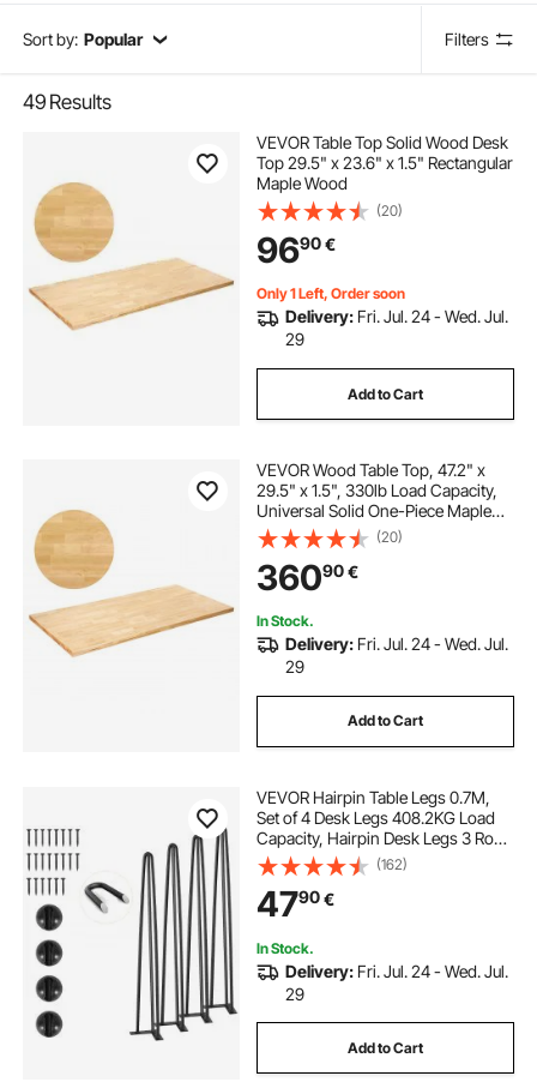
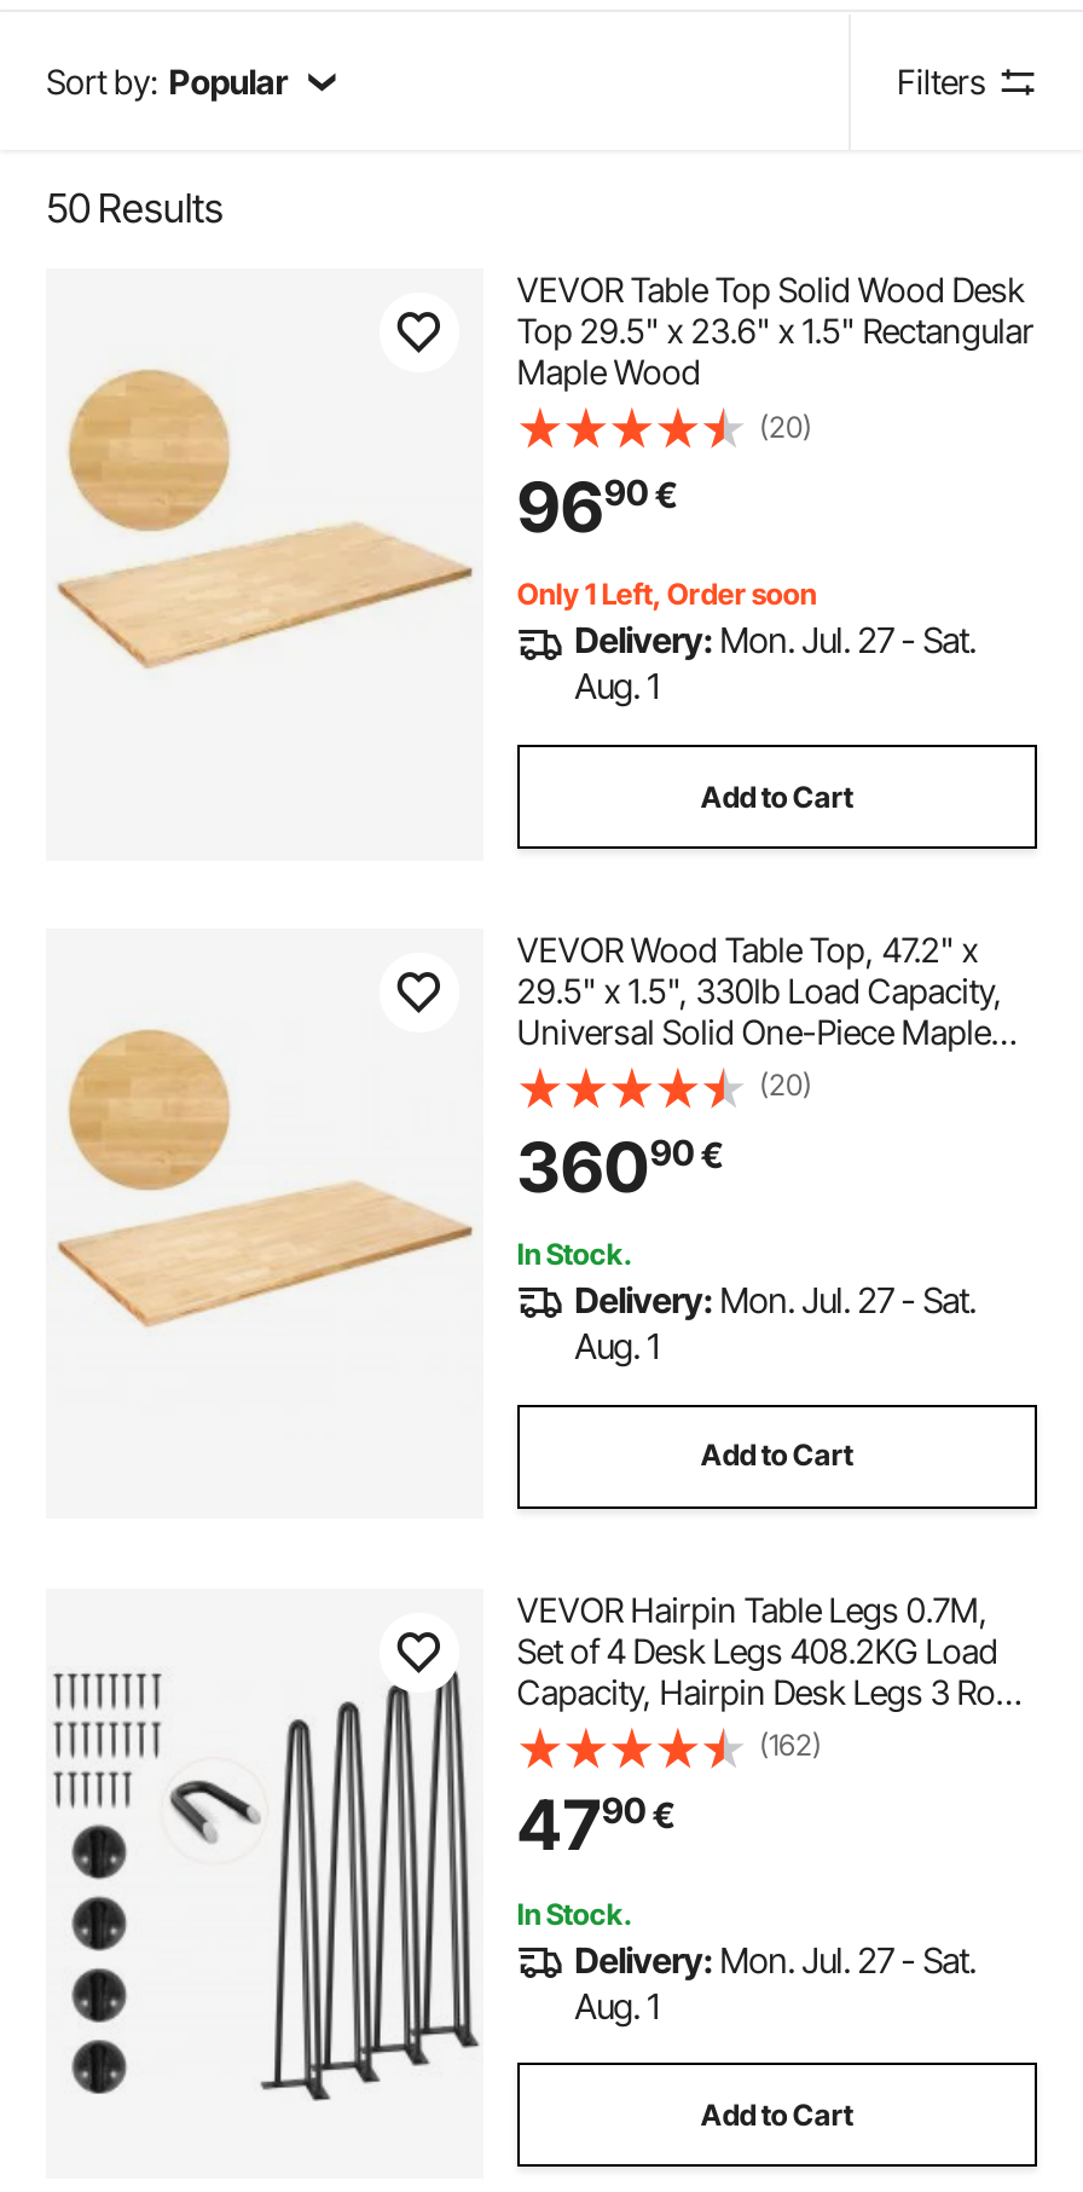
- 49 Results
+ 50 Results

- Delivery: Fri. Jul. 24 - Wed. Jul.
- 29
+ Delivery: Mon. Jul. 27 - Sat.
+ Aug. 1

- Delivery: Fri. Jul. 24 - Wed. Jul.
- 29
+ Delivery: Mon. Jul. 27 - Sat.
+ Aug. 1

- Delivery: Fri. Jul. 24 - Wed. Jul.
- 29
+ Delivery: Mon. Jul. 27 - Sat.
+ Aug. 1
